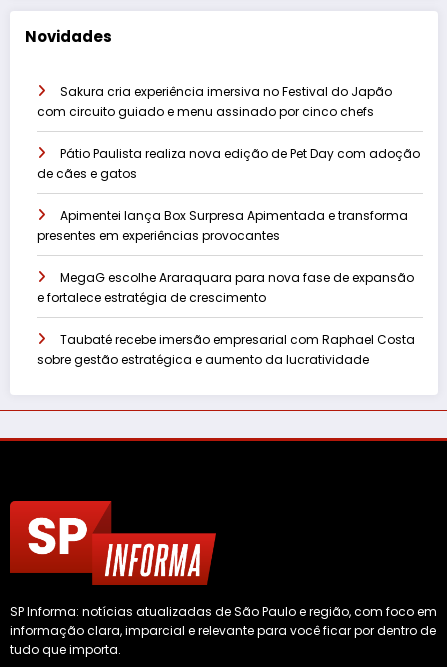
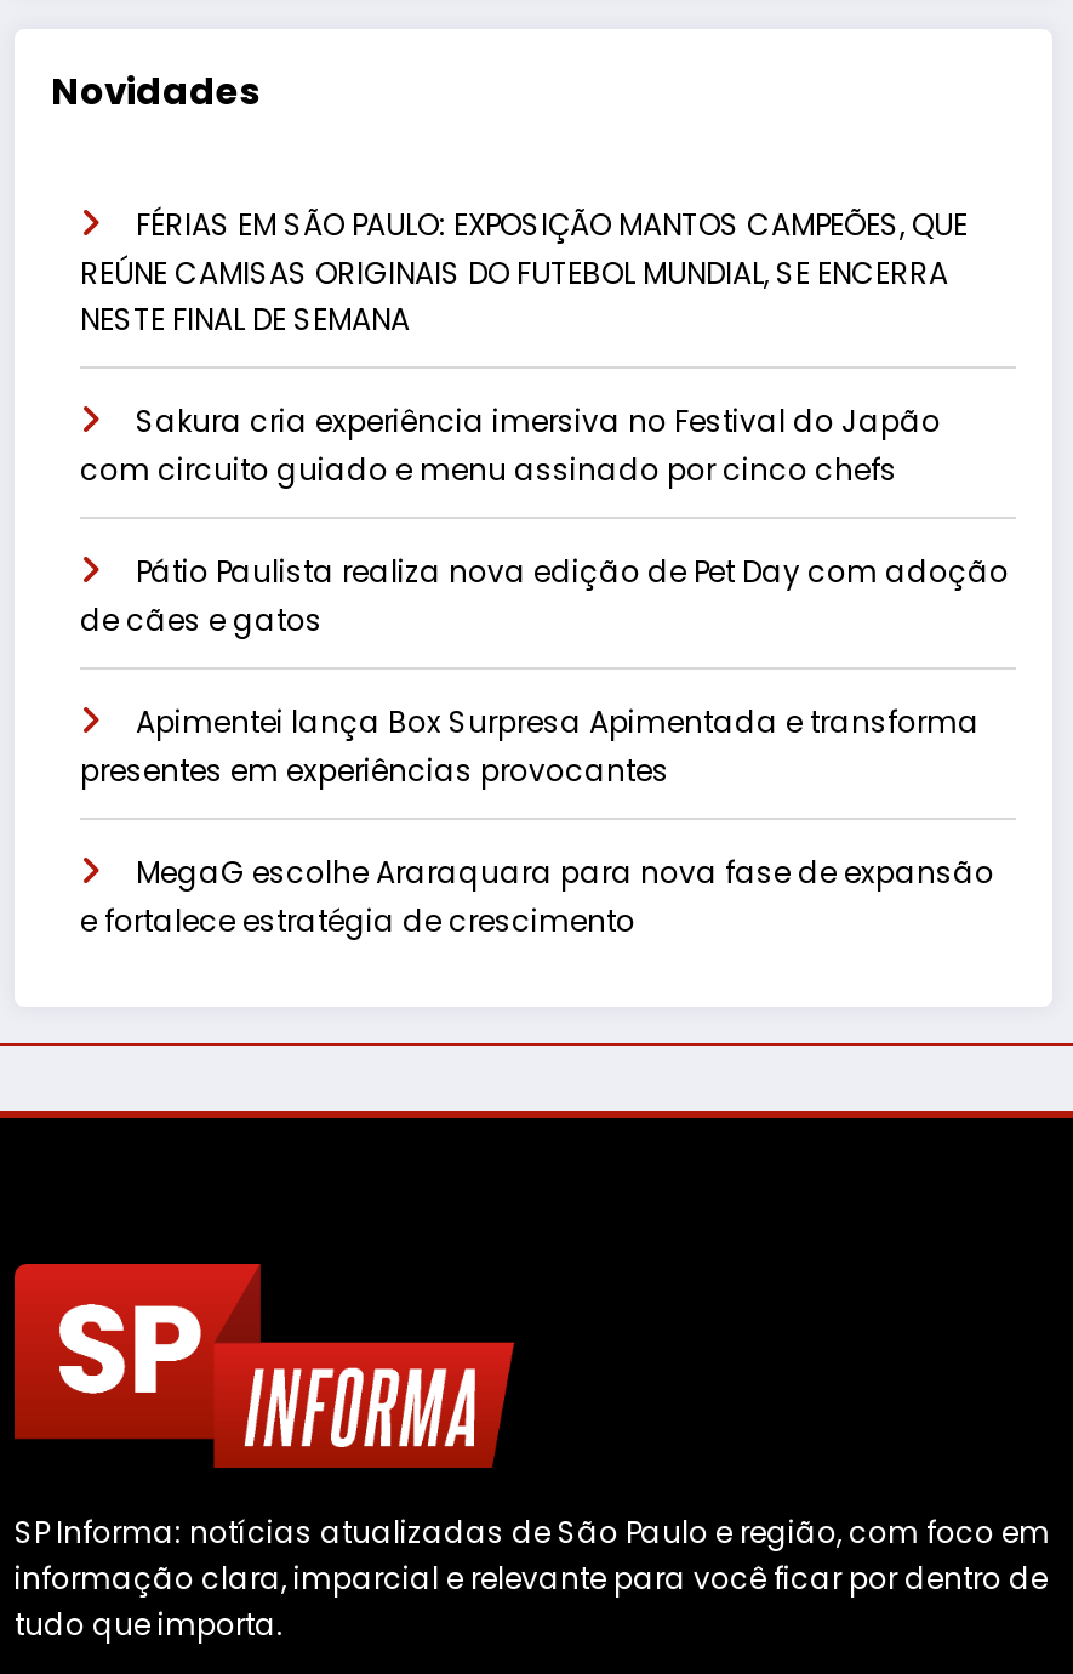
+ FÉRIAS EM SÃO PAULO: EXPOSIÇÃO MANTOS CAMPEÕES, QUE
+ REÚNE CAMISAS ORIGINAIS DO FUTEBOL MUNDIAL, SE ENCERRA
+ NESTE FINAL DE SEMANA

moved down: Sakura cria experiência imersiva no Festival do Japão | com circuito guiado e menu assinado por cinco chefs | Pátio Paulista realiza nova edição de Pet Day com adoção | de cães e gatos | Apimentei lança Box Surpresa Apimentada e transforma | presentes em experiências provocantes | MegaG escolhe Araraquara para nova fase de expansão | e fortalece estratégia de crescimento

- Taubaté recebe imersão empresarial com Raphael Costa
- sobre gestão estratégica e aumento da lucratividade
